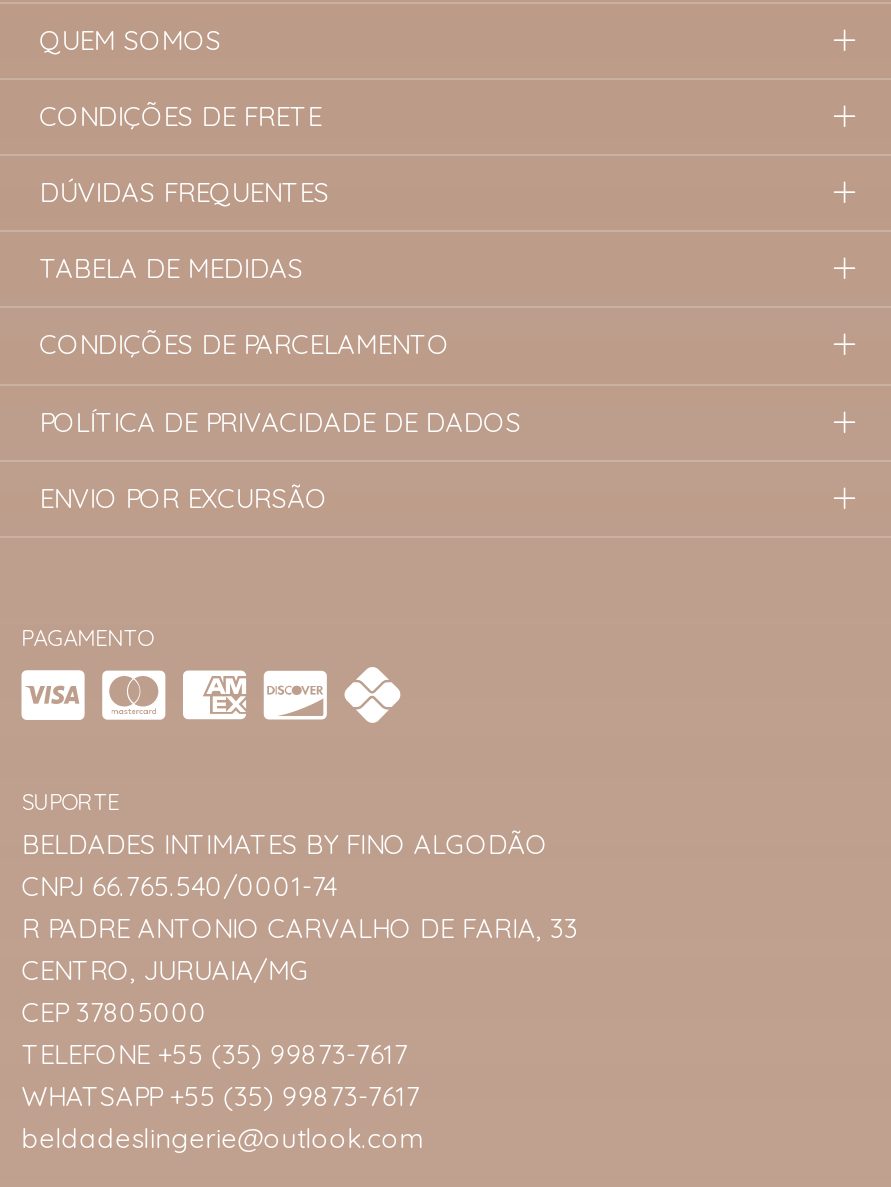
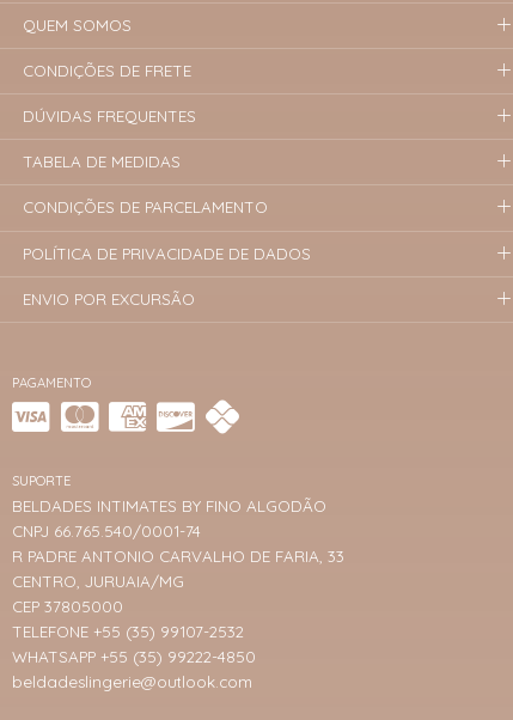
- TELEFONE +55 (35) 99873-7617
+ TELEFONE +55 (35) 99107-2532

- WHATSAPP +55 (35) 99873-7617
+ WHATSAPP +55 (35) 99222-4850
